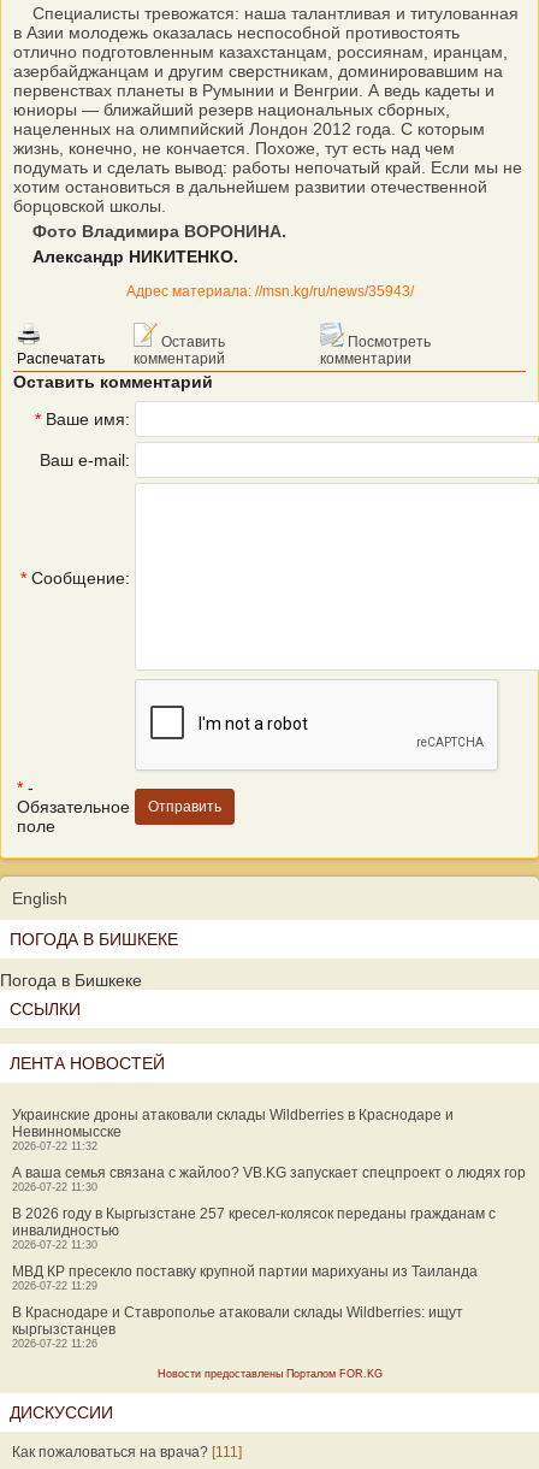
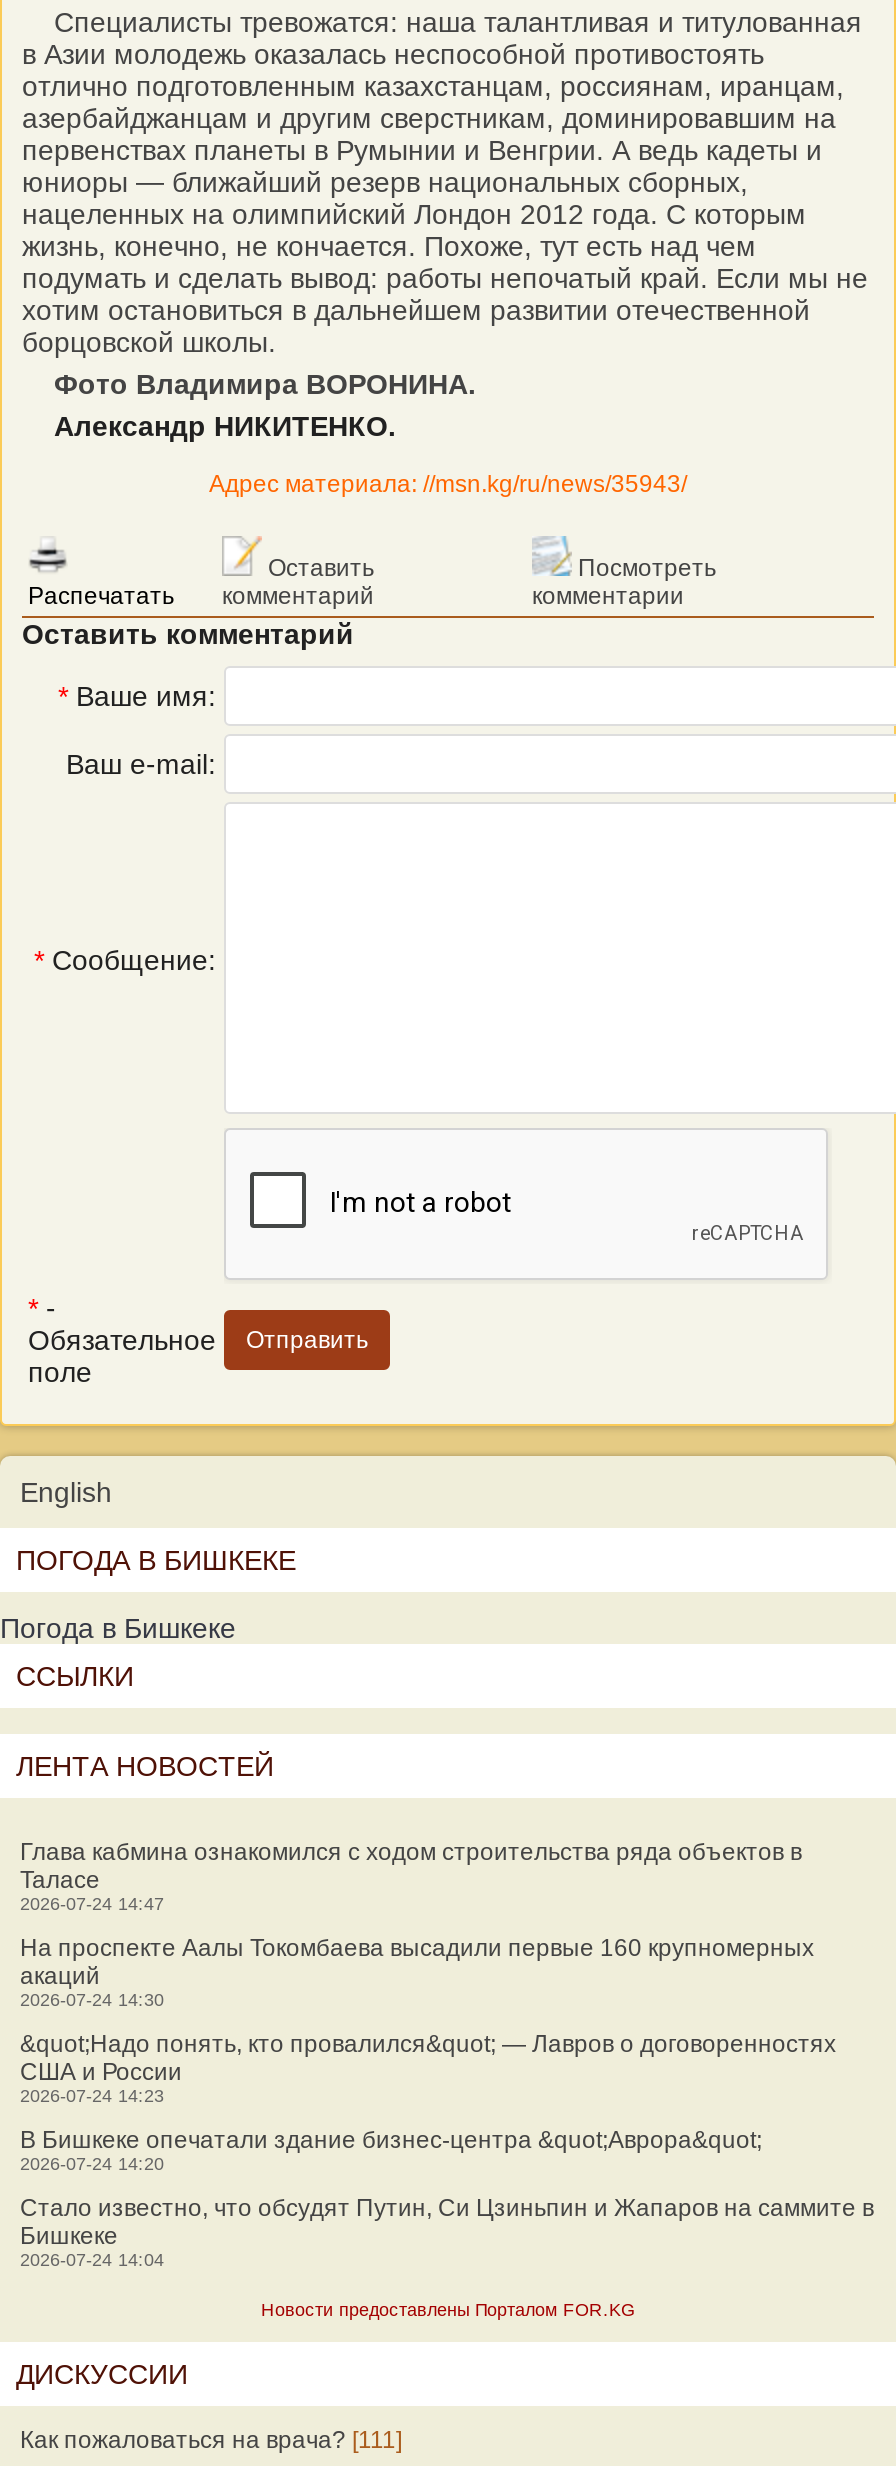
- Украинские дроны атаковали склады Wildberries в Краснодаре и
- Невинномысске
- 2026-07-22 11:32
+ Глава кабмина ознакомился с ходом строительства ряда объектов в
+ Таласе
+ 2026-07-24 14:47

- А ваша семья связана с жайлоо? VB.KG запускает спецпроект о людях гор
- 2026-07-22 11:30
+ На проспекте Аалы Токомбаева высадили первые 160 крупномерных
+ акаций
+ 2026-07-24 14:30

- В 2026 году в Кыргызстане 257 кресел-колясок переданы гражданам с
- инвалидностью
- 2026-07-22 11:30
+ &quot;Надо понять, кто провалился&quot; — Лавров о договоренностях
+ США и России
+ 2026-07-24 14:23

- МВД КР пресекло поставку крупной партии марихуаны из Таиланда
- 2026-07-22 11:29
+ В Бишкеке опечатали здание бизнес-центра &quot;Аврора&quot;
+ 2026-07-24 14:20

- В Краснодаре и Ставрополье атаковали склады Wildberries: ищут
- кыргызстанцев
- 2026-07-22 11:26
+ Стало известно, что обсудят Путин, Си Цзиньпин и Жапаров на саммите в
+ Бишкеке
+ 2026-07-24 14:04
